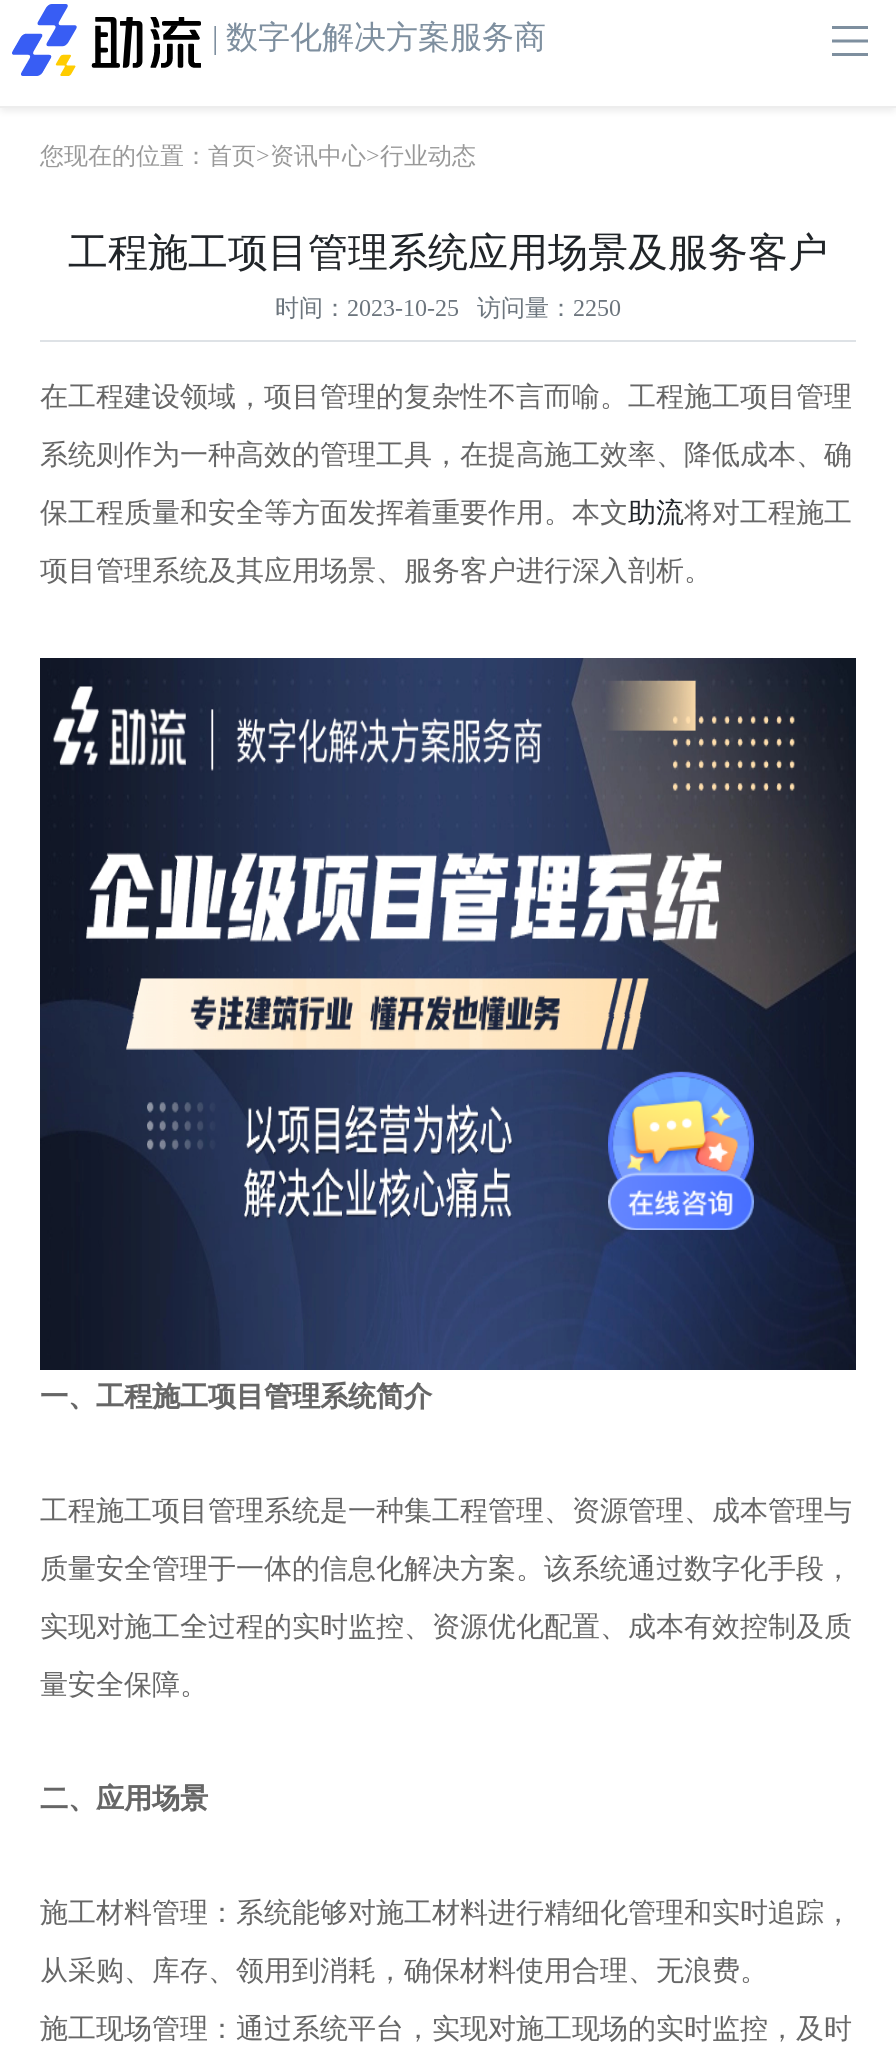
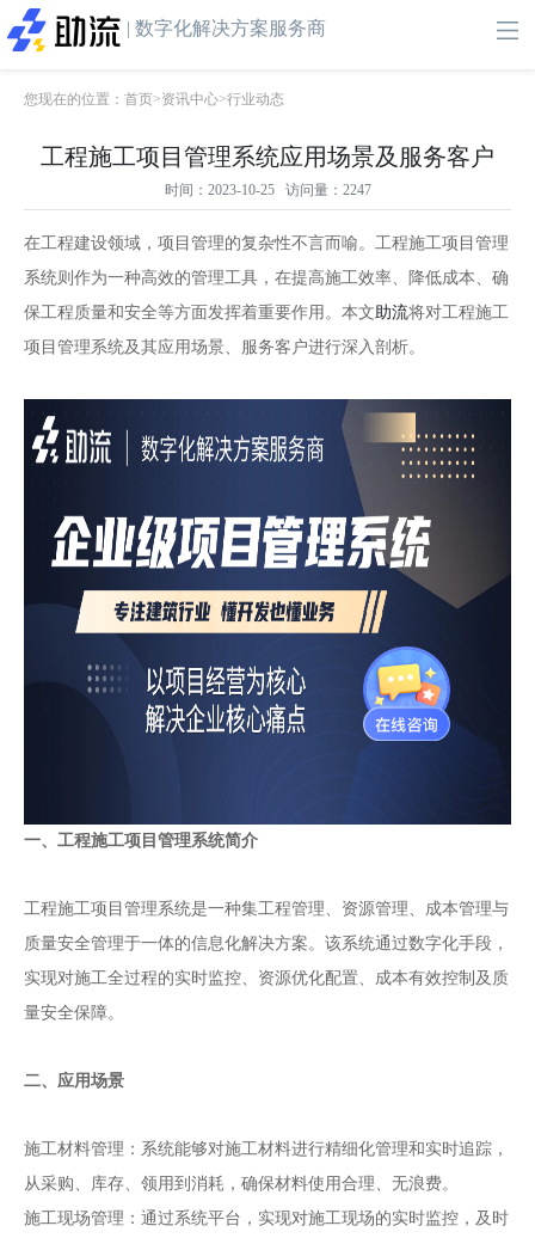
- 时间：2023-10-25 访问量：2250
+ 时间：2023-10-25 访问量：2247
